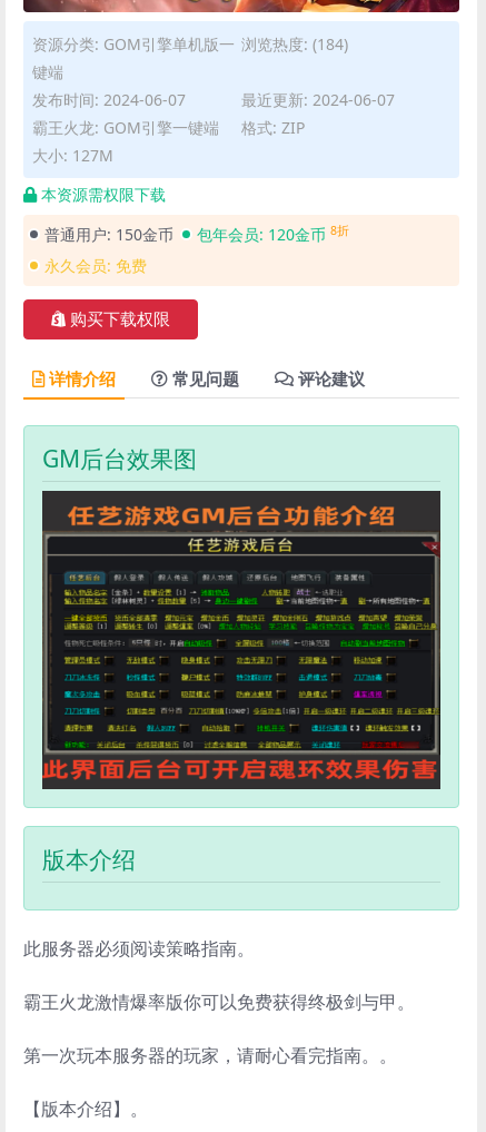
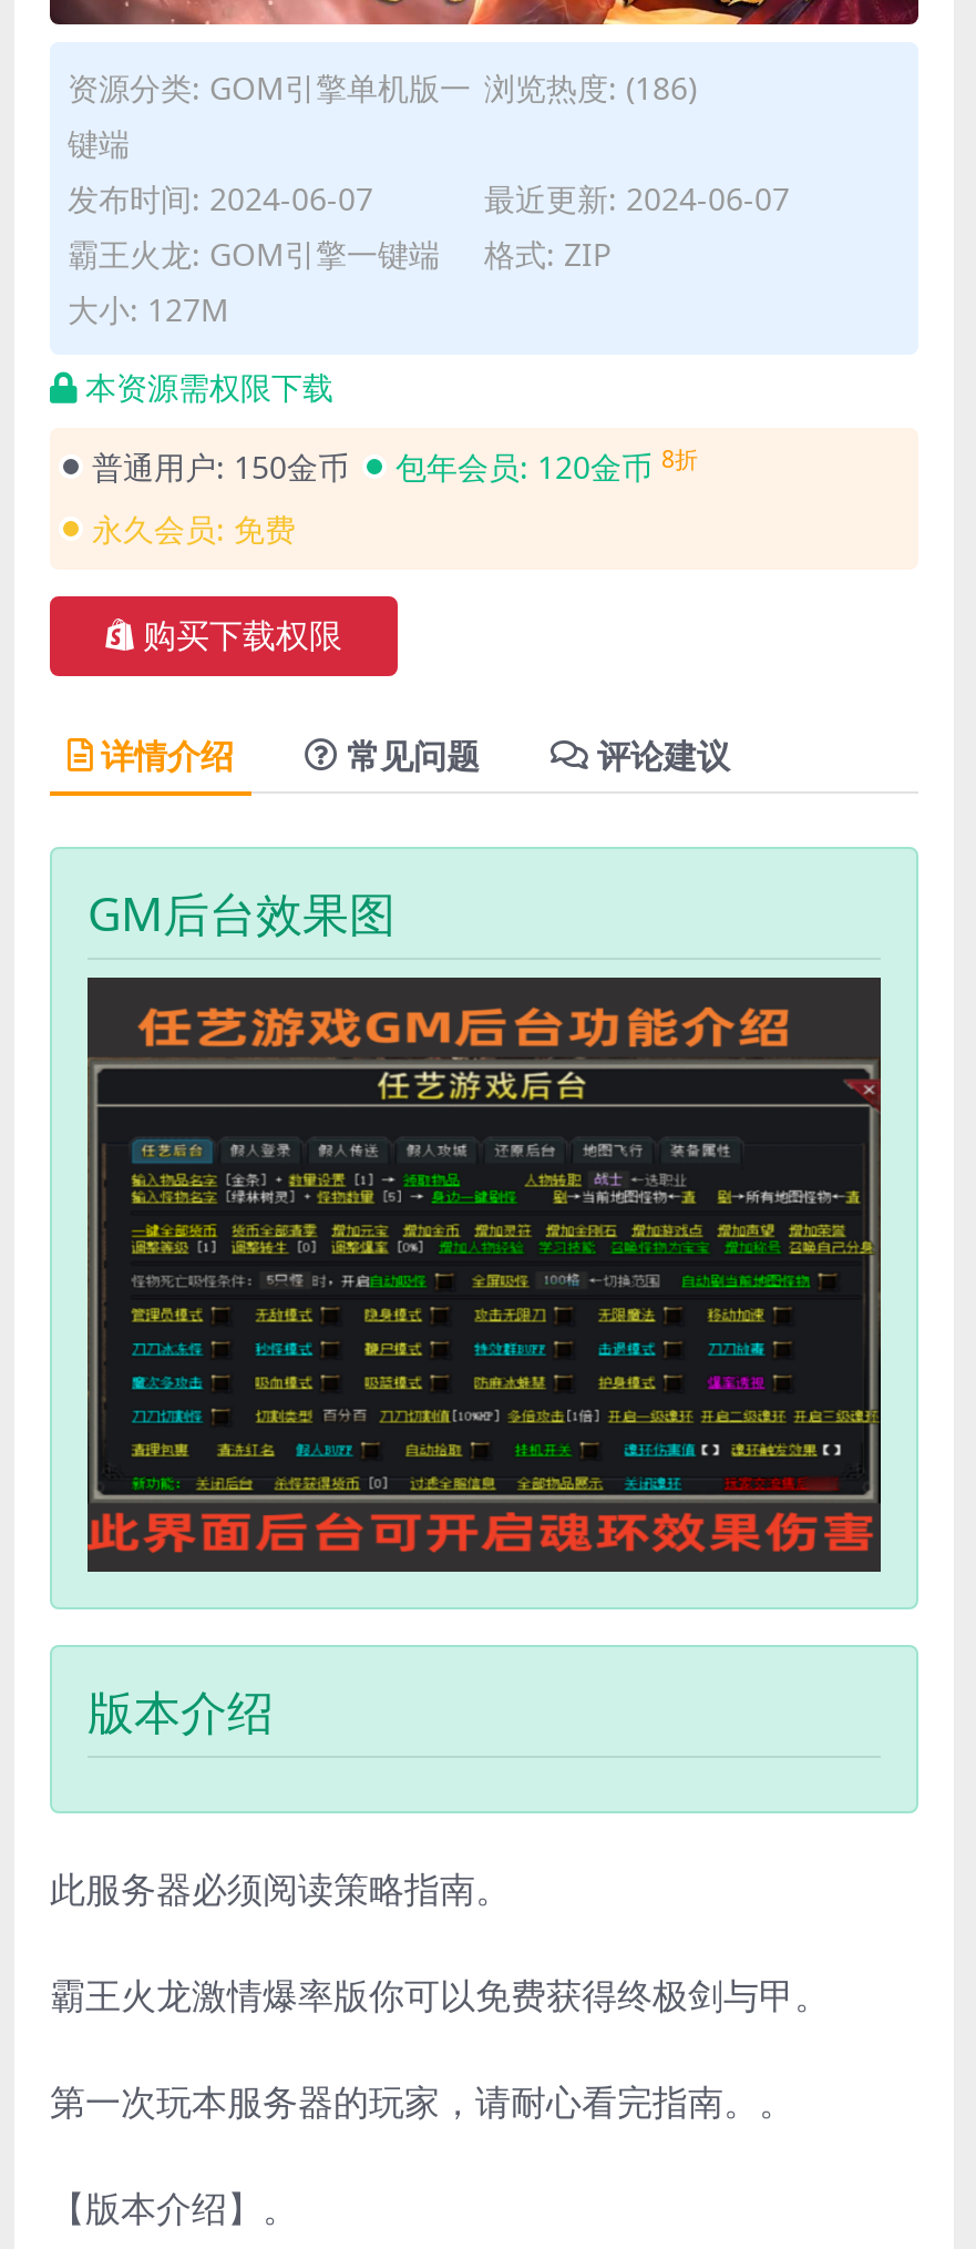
- 资源分类: GOM引擎单机版一 浏览热度: (184)
+ 资源分类: GOM引擎单机版一 浏览热度: (186)
